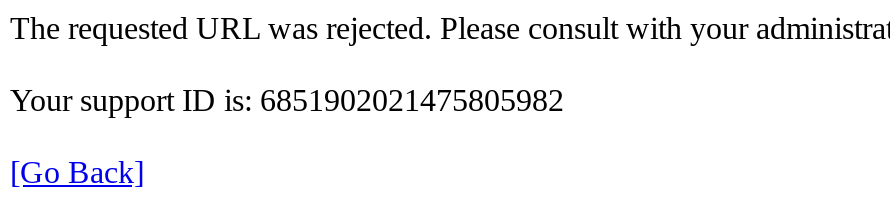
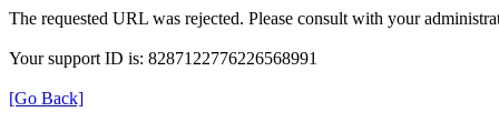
- Your support ID is: 6851902021475805982
+ Your support ID is: 8287122776226568991
